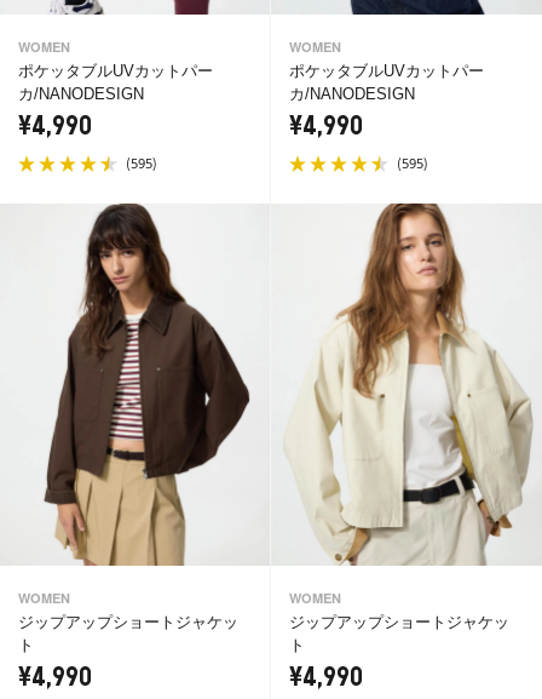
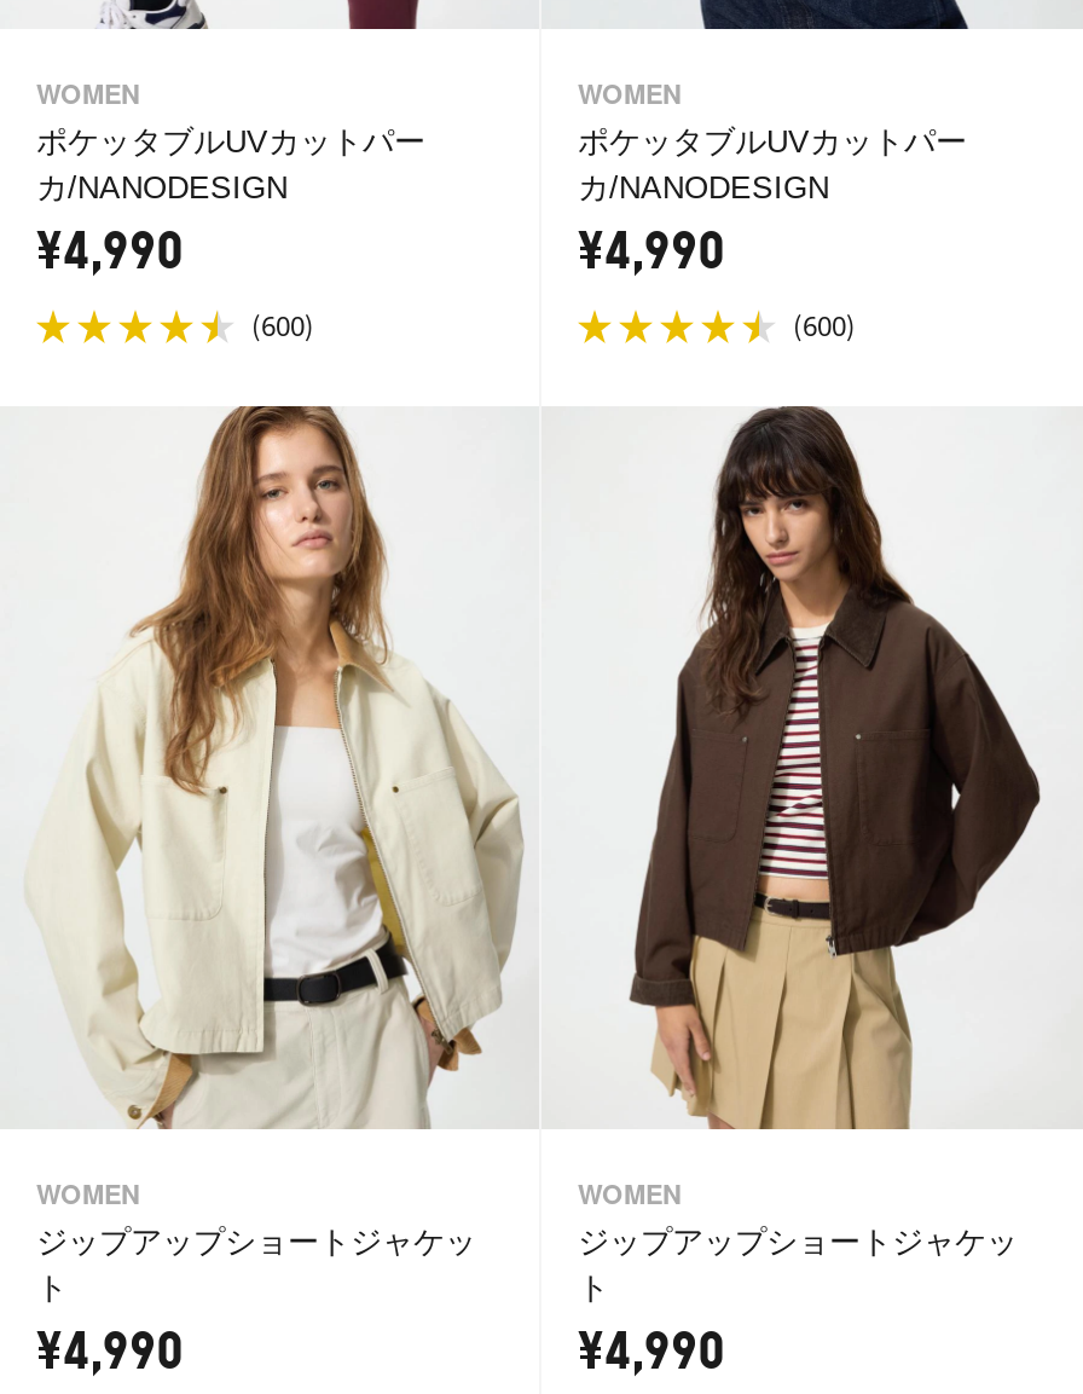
- (595)
+ (600)

- (595)
+ (600)

- [image]
+ [image]

- [image]
+ [image]
